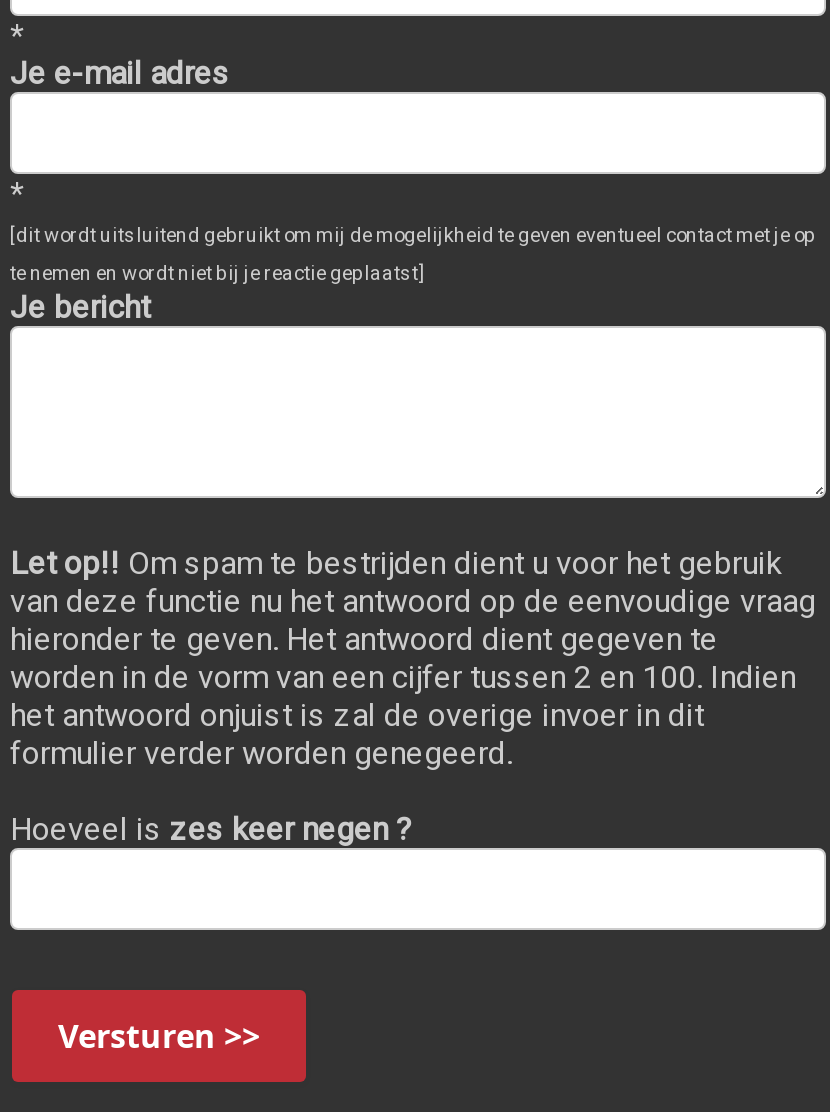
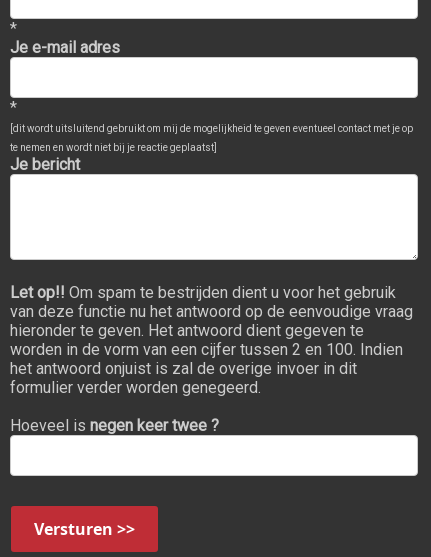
- Hoeveel is zes keer negen ?
+ Hoeveel is negen keer twee ?
